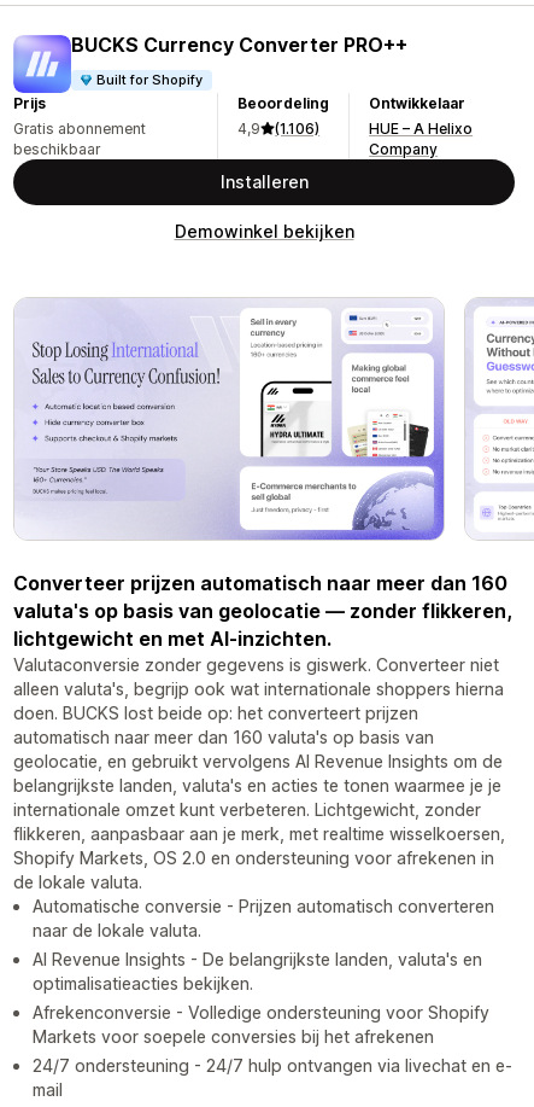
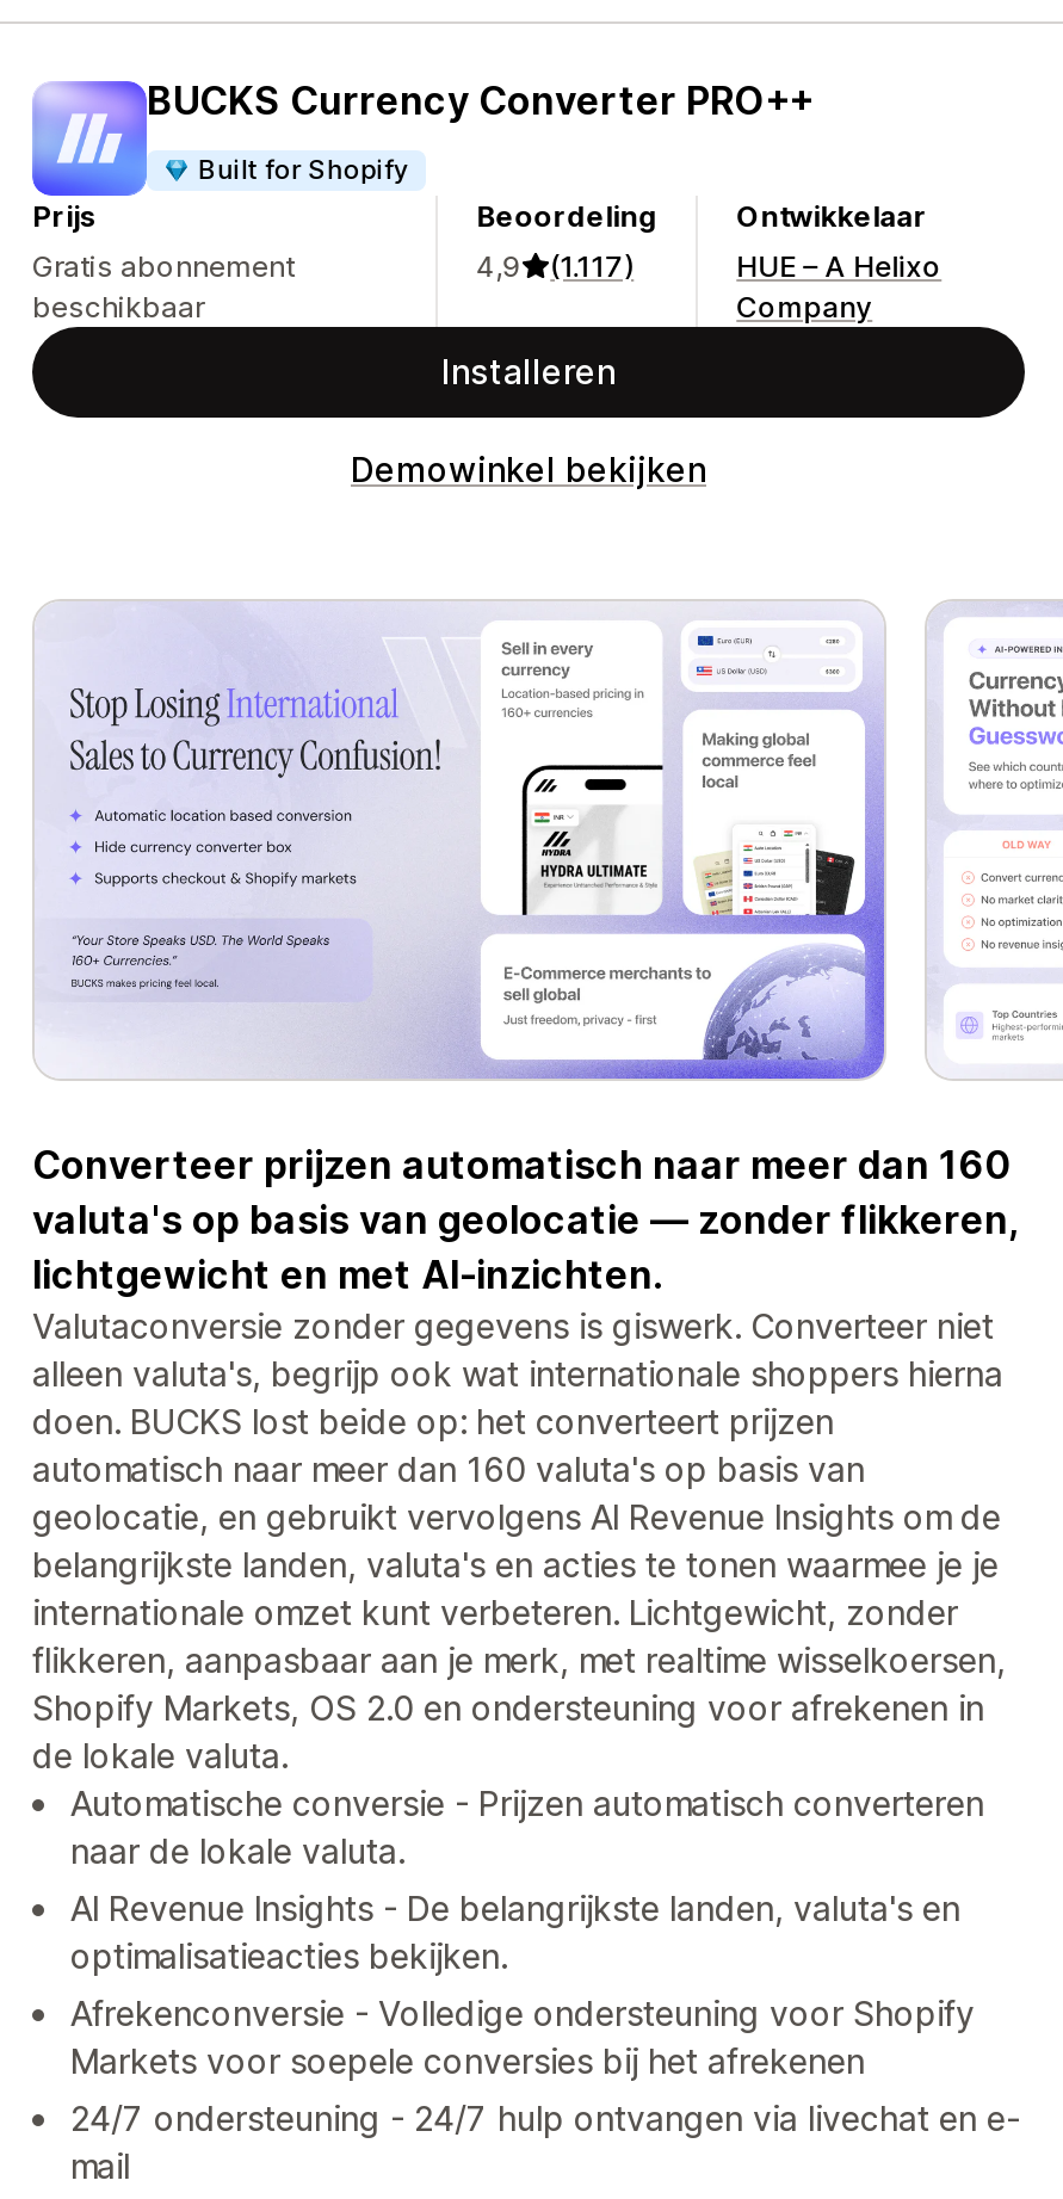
- 4,9 (1.106)
+ 4,9 (1.117)
